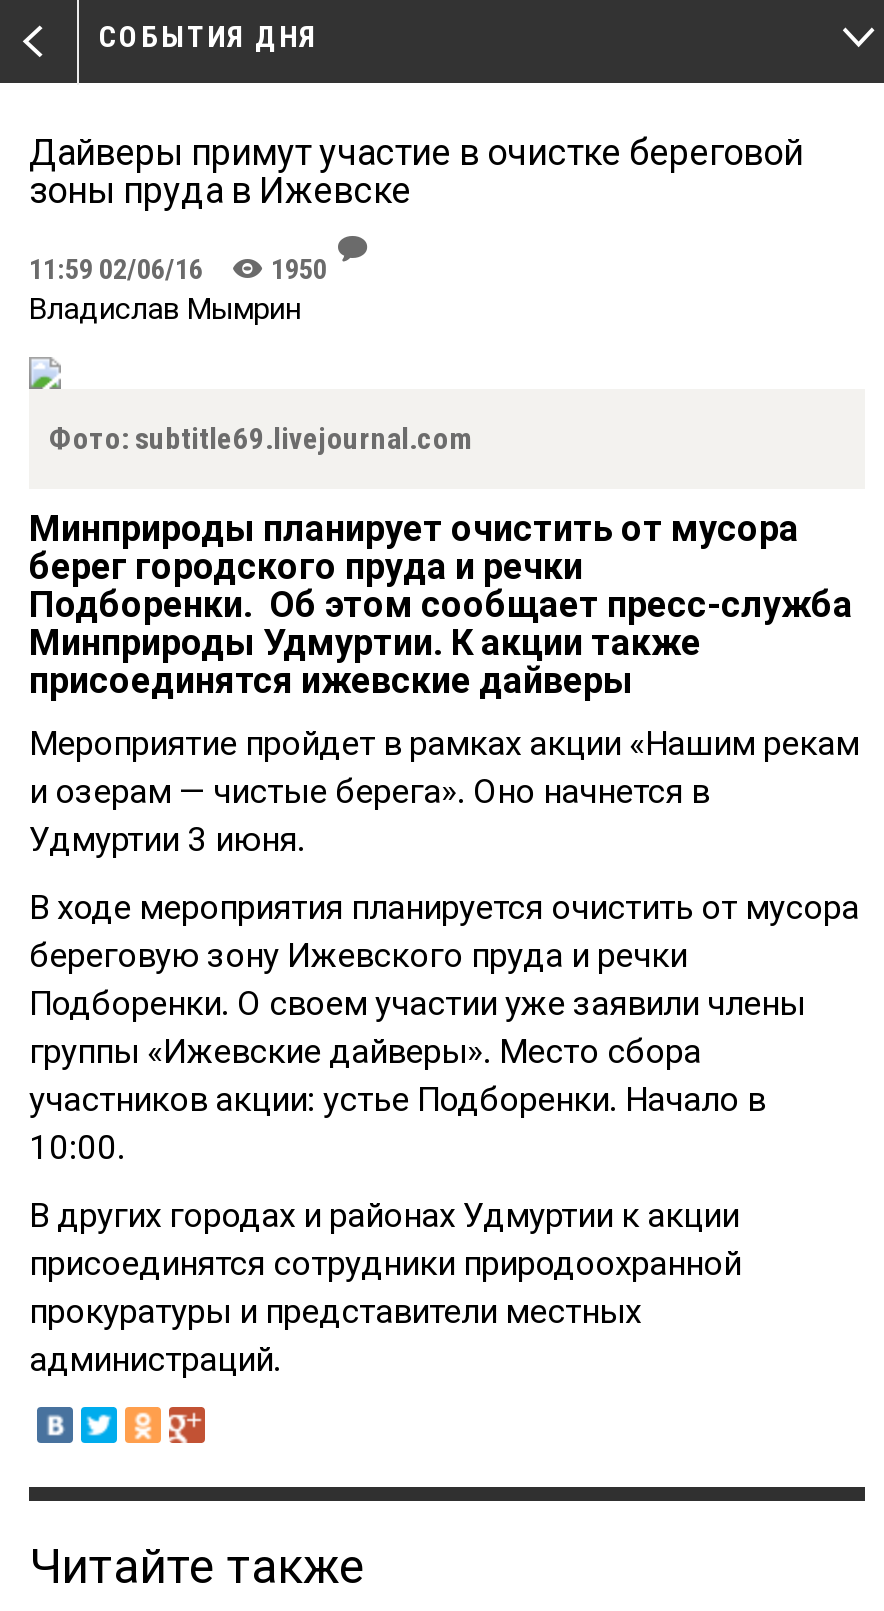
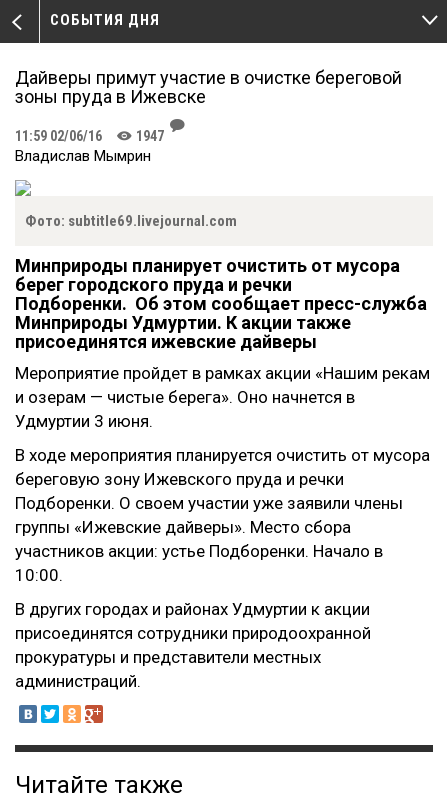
- 11:59 02/06/16 K 1950
+ 11:59 02/06/16 K 1947
